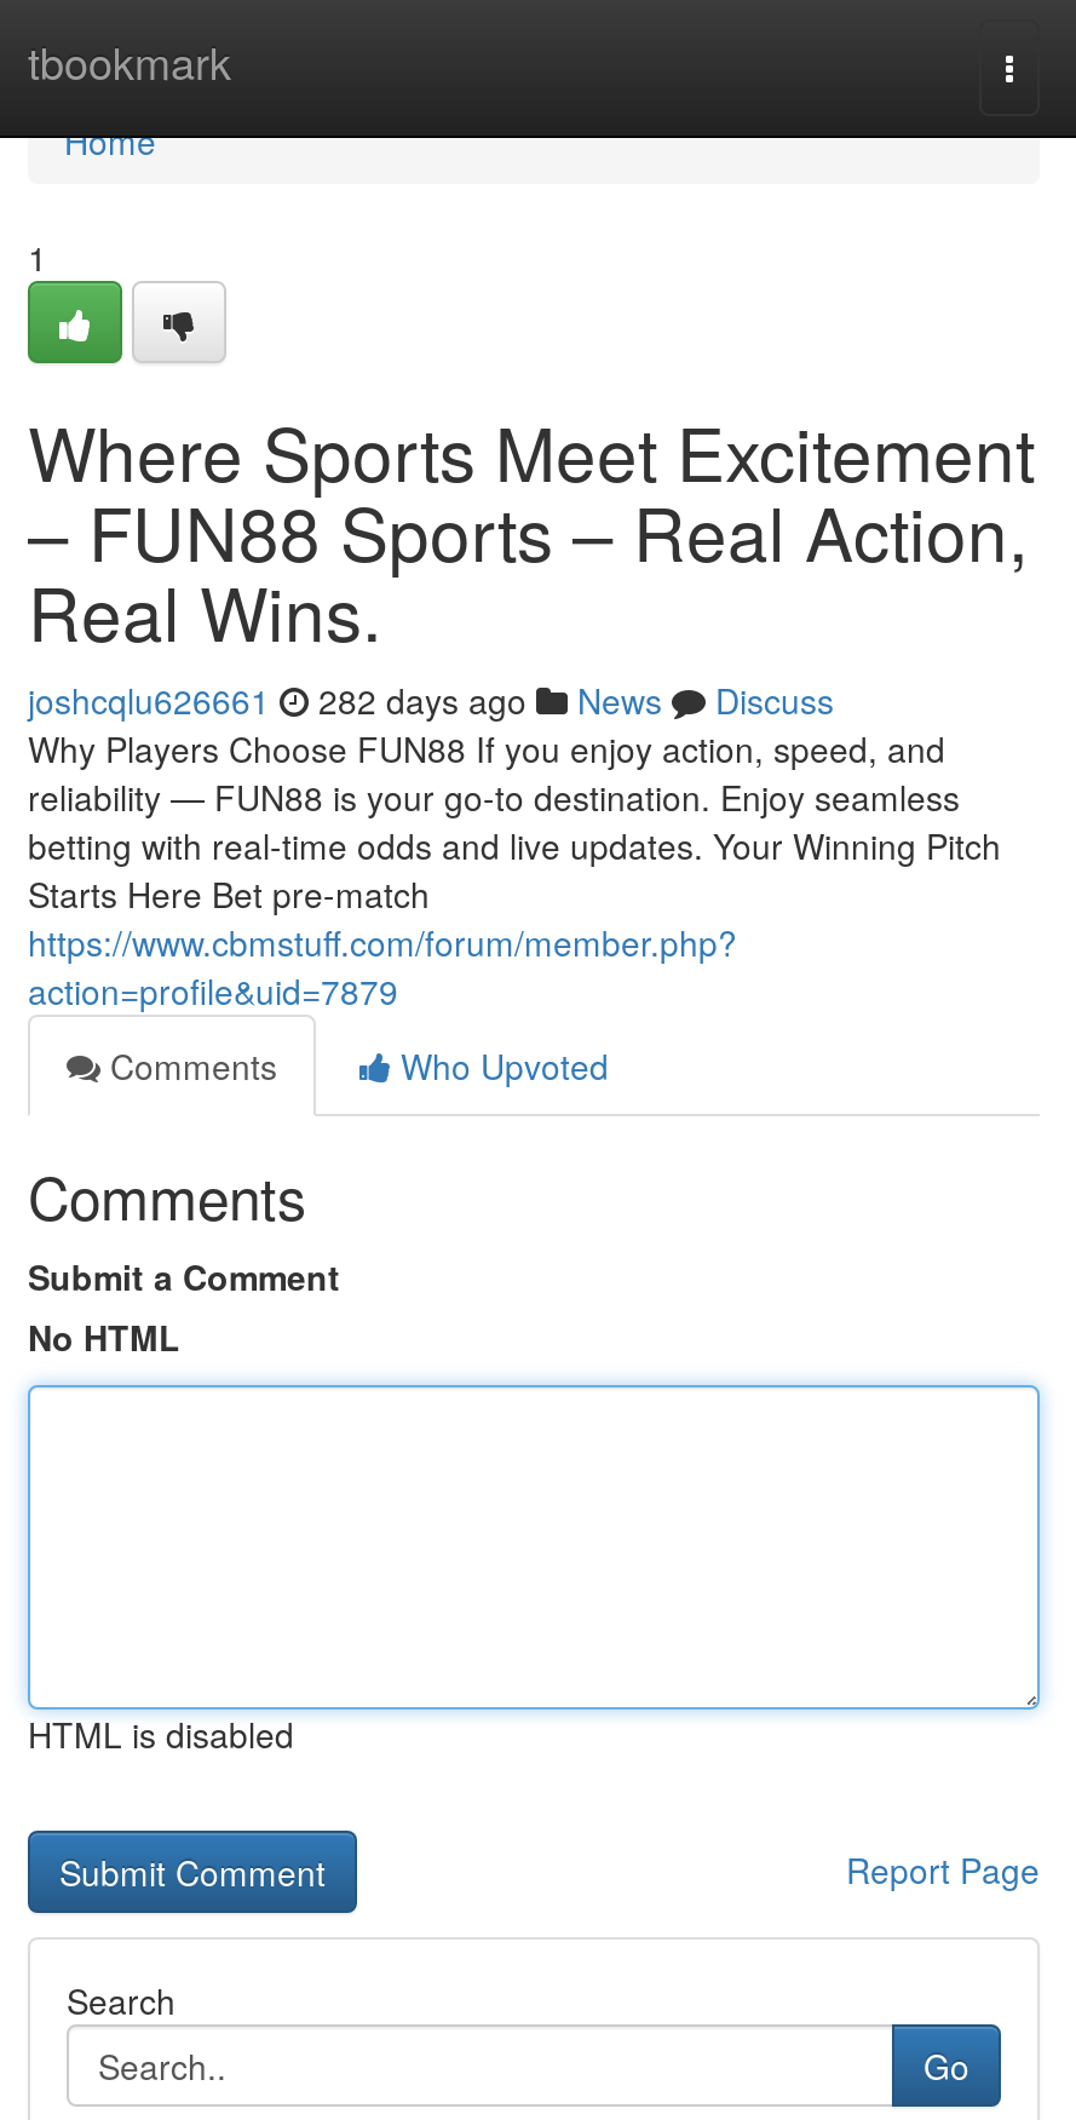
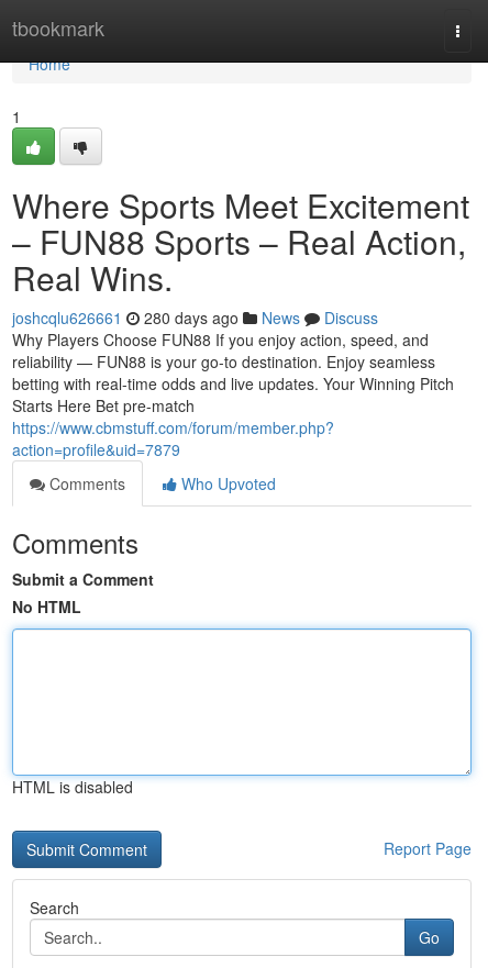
- joshcqlu626661 282 days ago News Discuss
+ joshcqlu626661 280 days ago News Discuss
